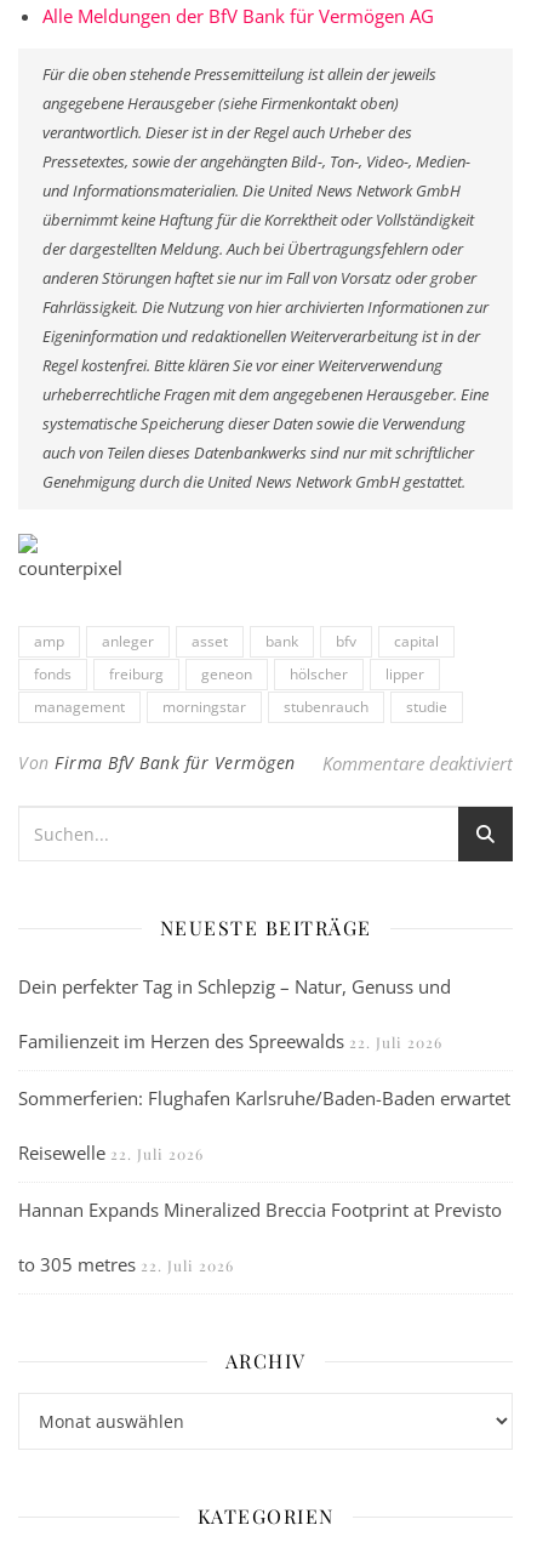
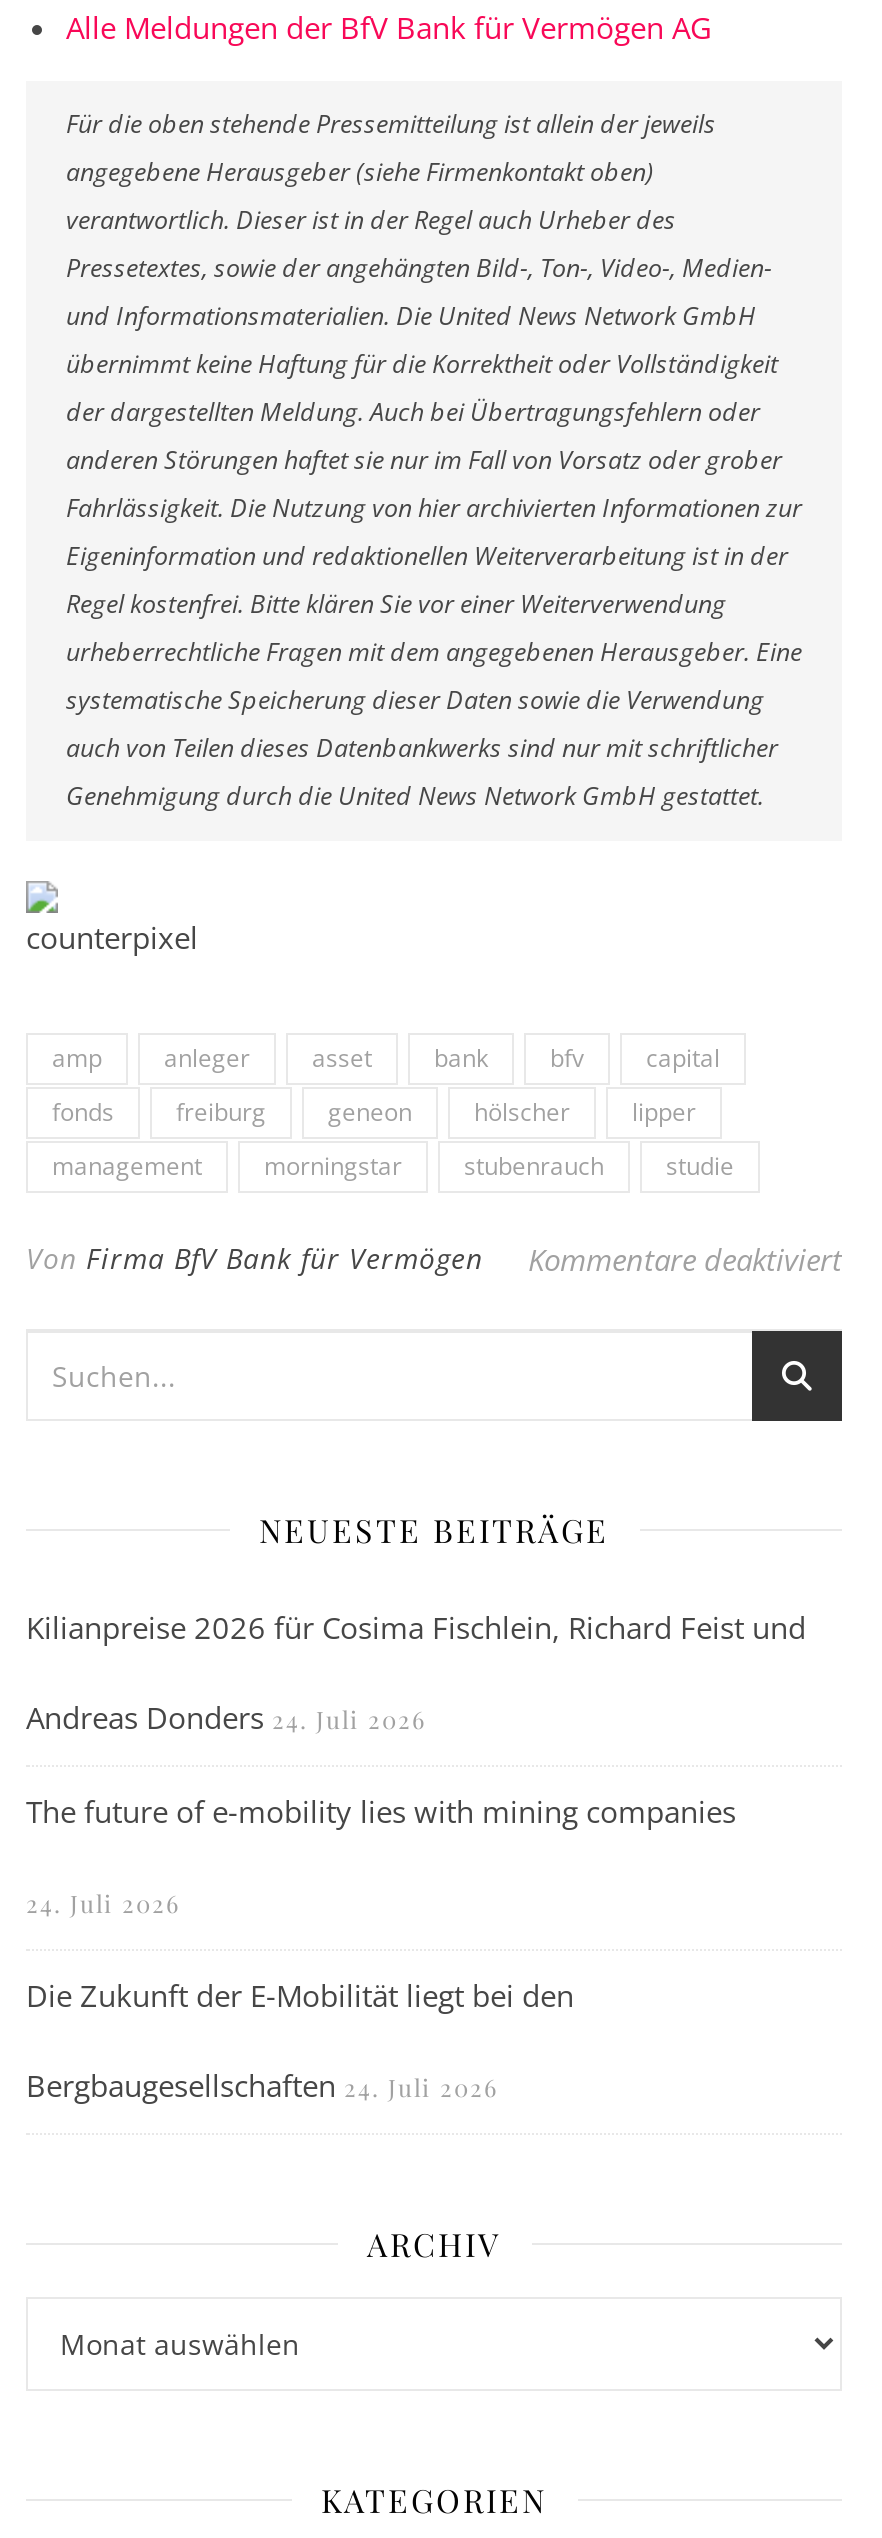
- Dein perfekter Tag in Schlepzig – Natur, Genuss und
+ Kilianpreise 2026 für Cosima Fischlein, Richard Feist und

- Familienzeit im Herzen des Spreewalds 22. Juli 2026
+ Andreas Donders 24. Juli 2026

- Sommerferien: Flughafen Karlsruhe/Baden-Baden erwartet
+ The future of e-mobility lies with mining companies

- Reisewelle 22. Juli 2026
+ 24. Juli 2026

- Hannan Expands Mineralized Breccia Footprint at Previsto
+ Die Zukunft der E-Mobilität liegt bei den

- to 305 metres 22. Juli 2026
+ Bergbaugesellschaften 24. Juli 2026
